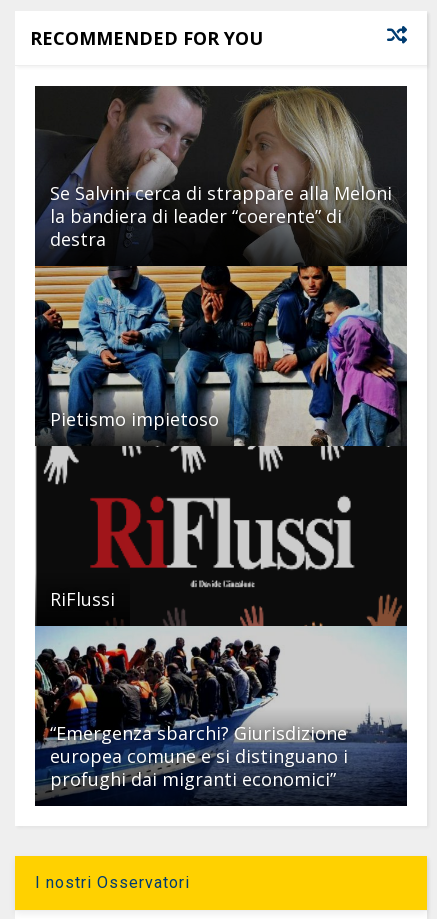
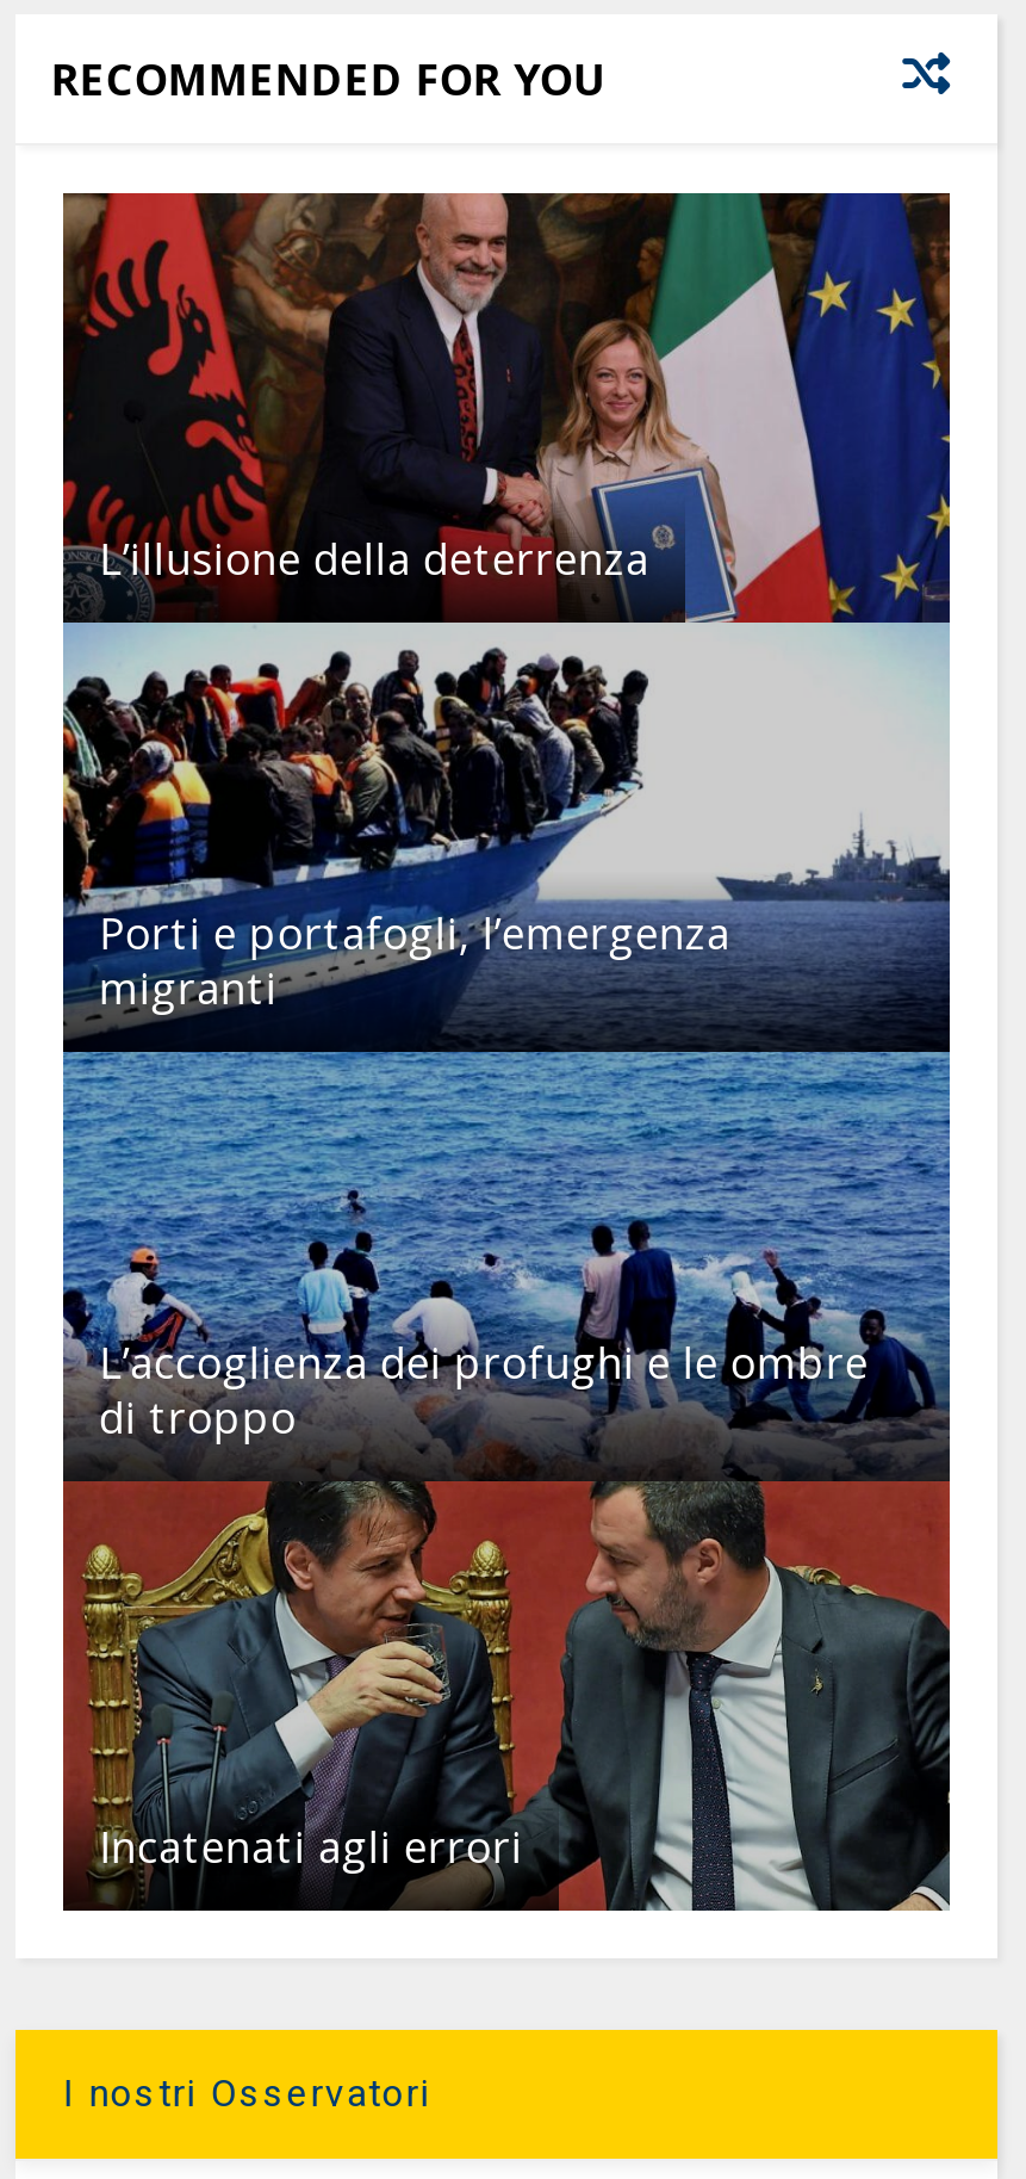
- [image]
- Se Salvini cerca di strappare alla Meloni
- la bandiera di leader “coerente” di
- destra
+ [image]
+ L’illusione della deterrenza

- Pietismo impietoso
+ Porti e portafogli, l’emergenza
+ migranti

- RiFlussi
+ L’accoglienza dei profughi e le ombre
+ di troppo

- “Emergenza sbarchi? Giurisdizione
- europea comune e si distinguano i
- profughi dai migranti economici”
+ Incatenati agli errori
